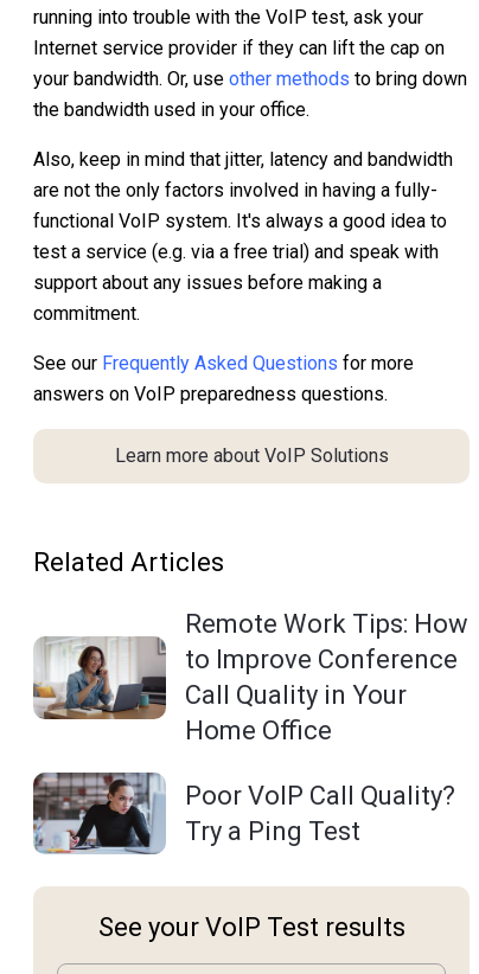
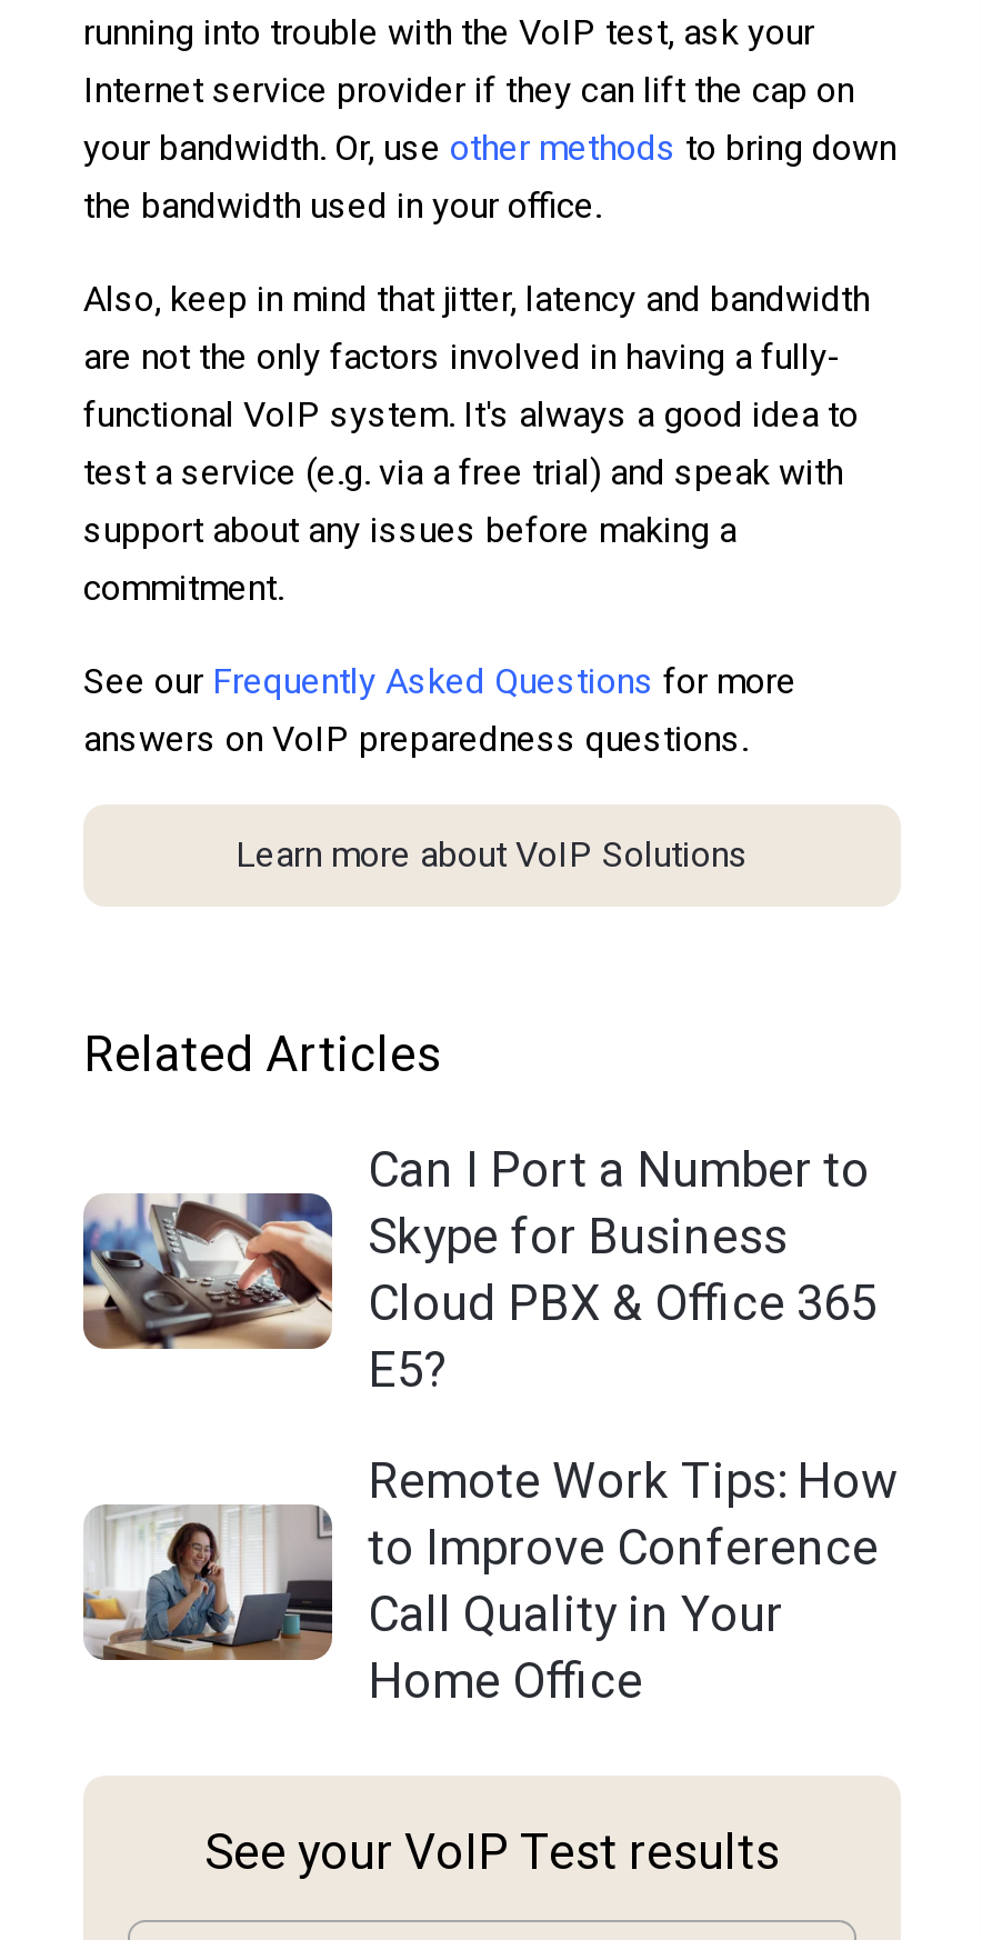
+ [image]
+ Can I Port a Number to
+ Skype for Business
+ Cloud PBX & Office 365
+ E5?

moved down: [image] | Remote Work Tips: How | to Improve Conference | Call Quality in Your | Home Office

- [image]
- Poor VoIP Call Quality?
- Try a Ping Test
